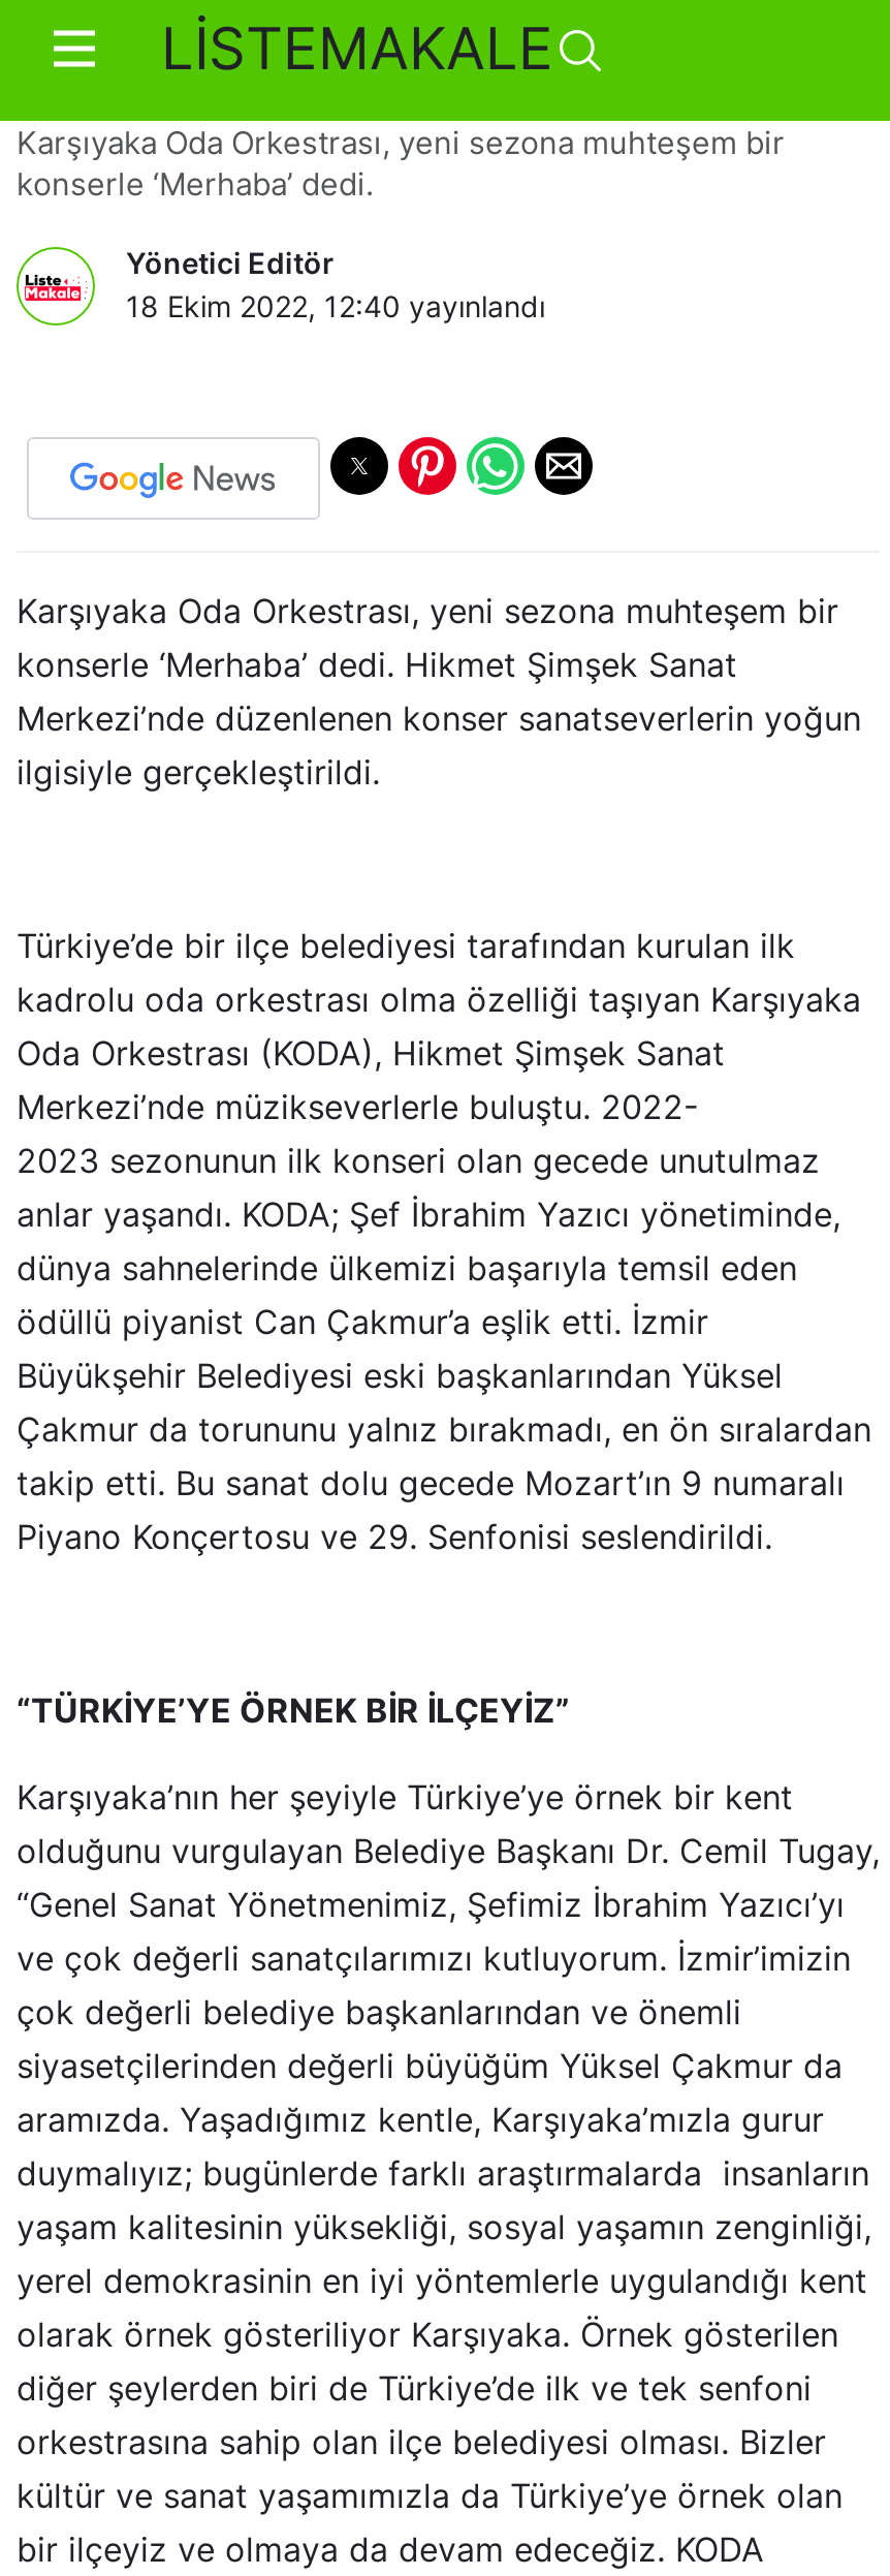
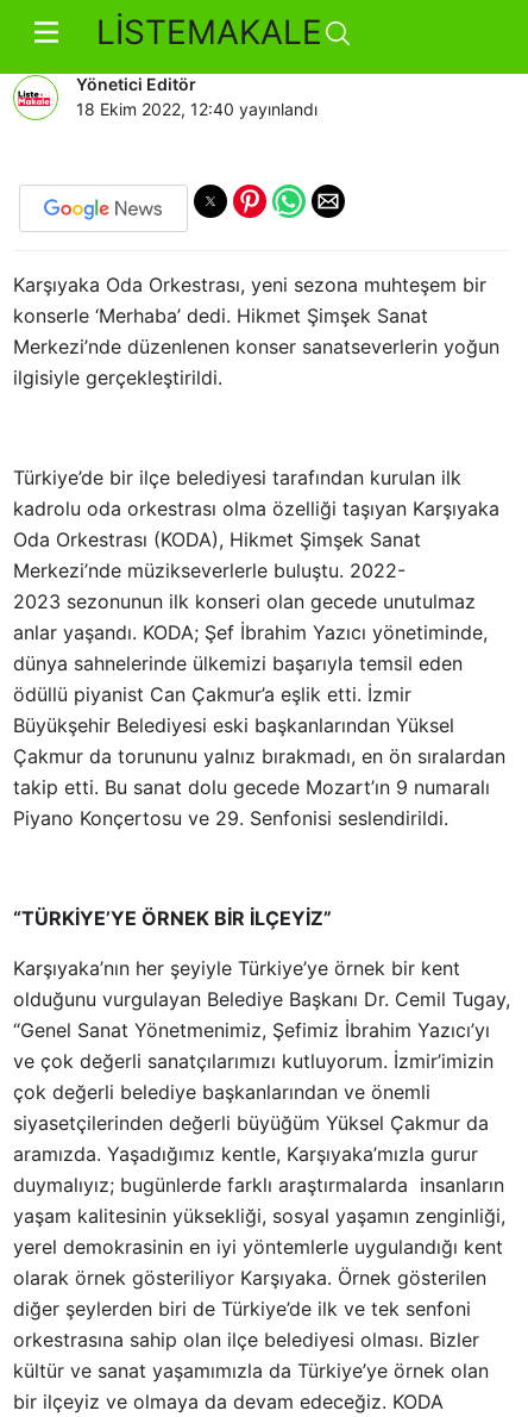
- Karşıyaka Oda Orkestrası, yeni sezona muhteşem bir
- konserle ‘Merhaba’ dedi.
